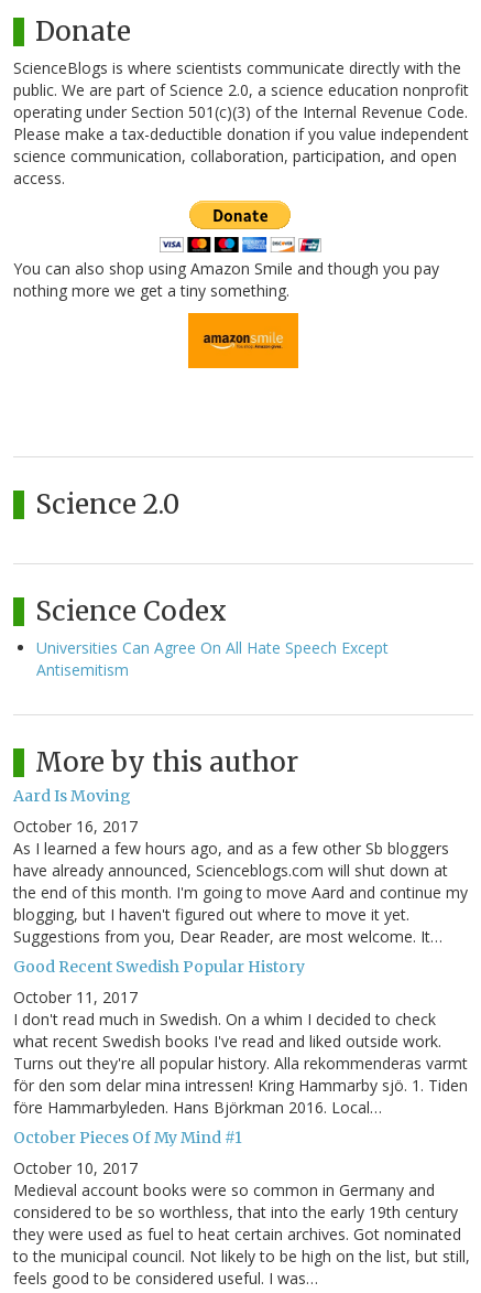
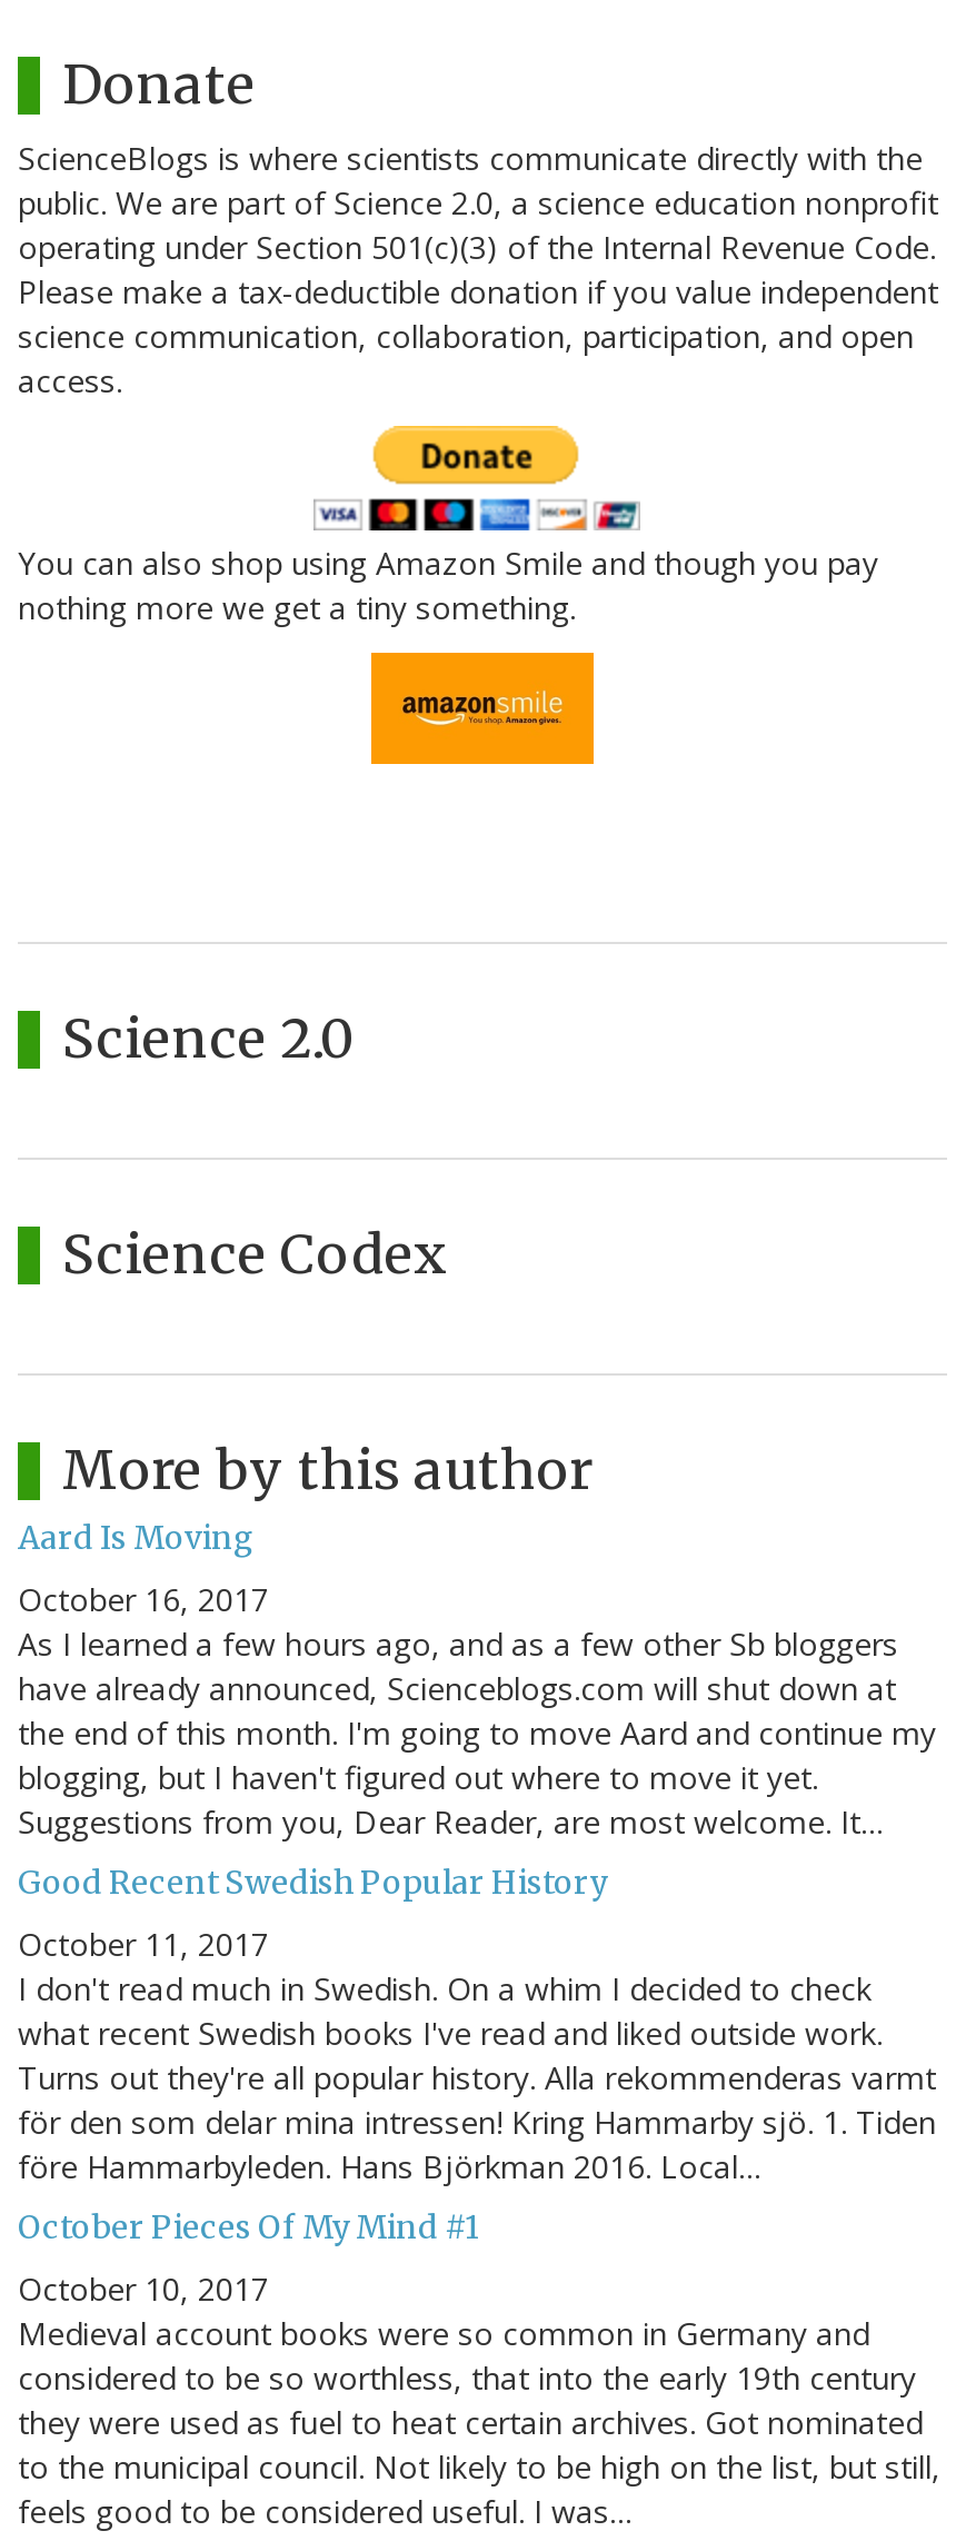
- Universities Can Agree On All Hate Speech Except
- Antisemitism
